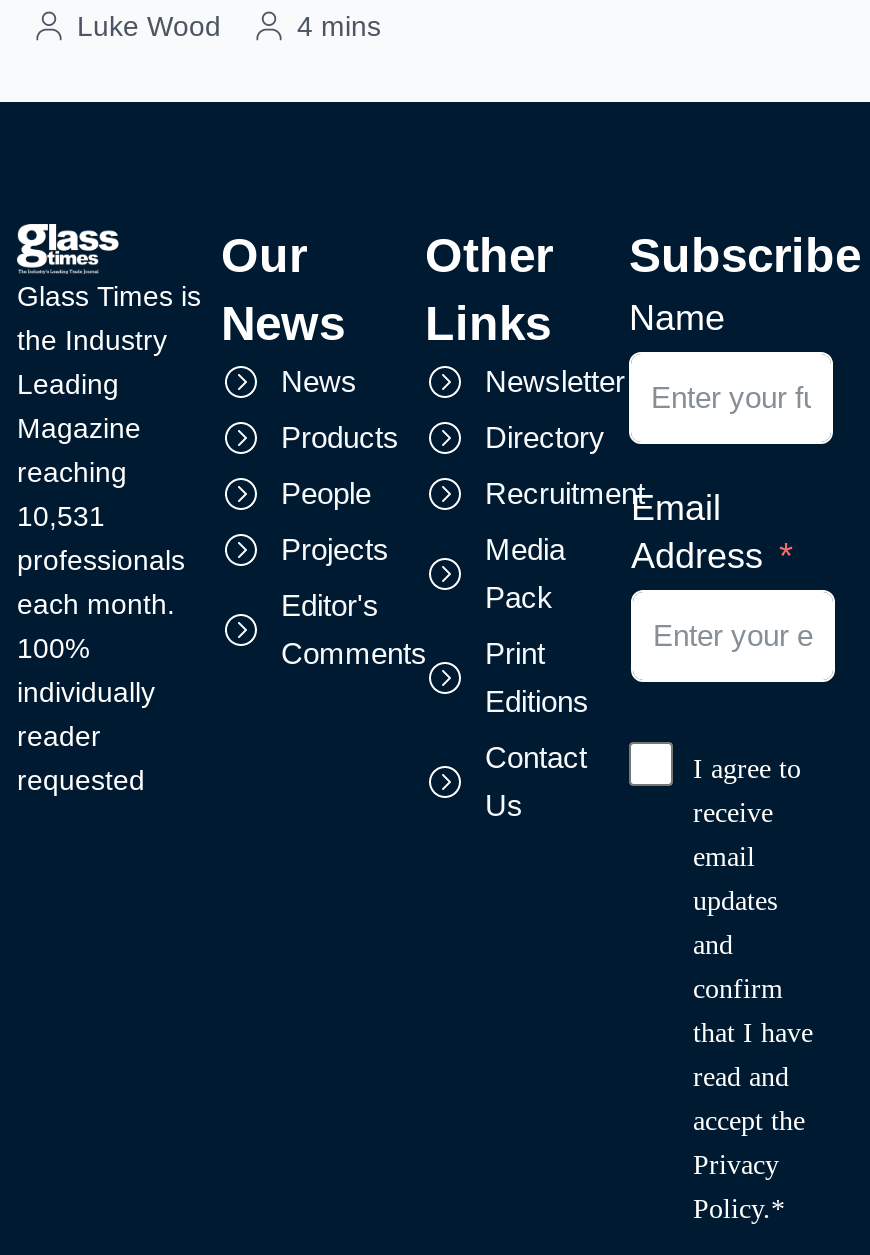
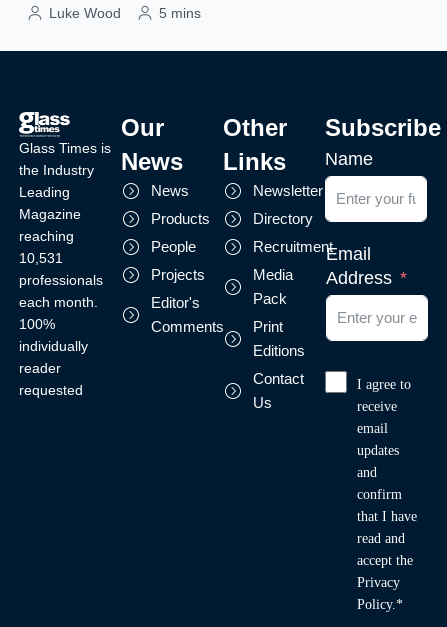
- 4 mins
+ 5 mins
